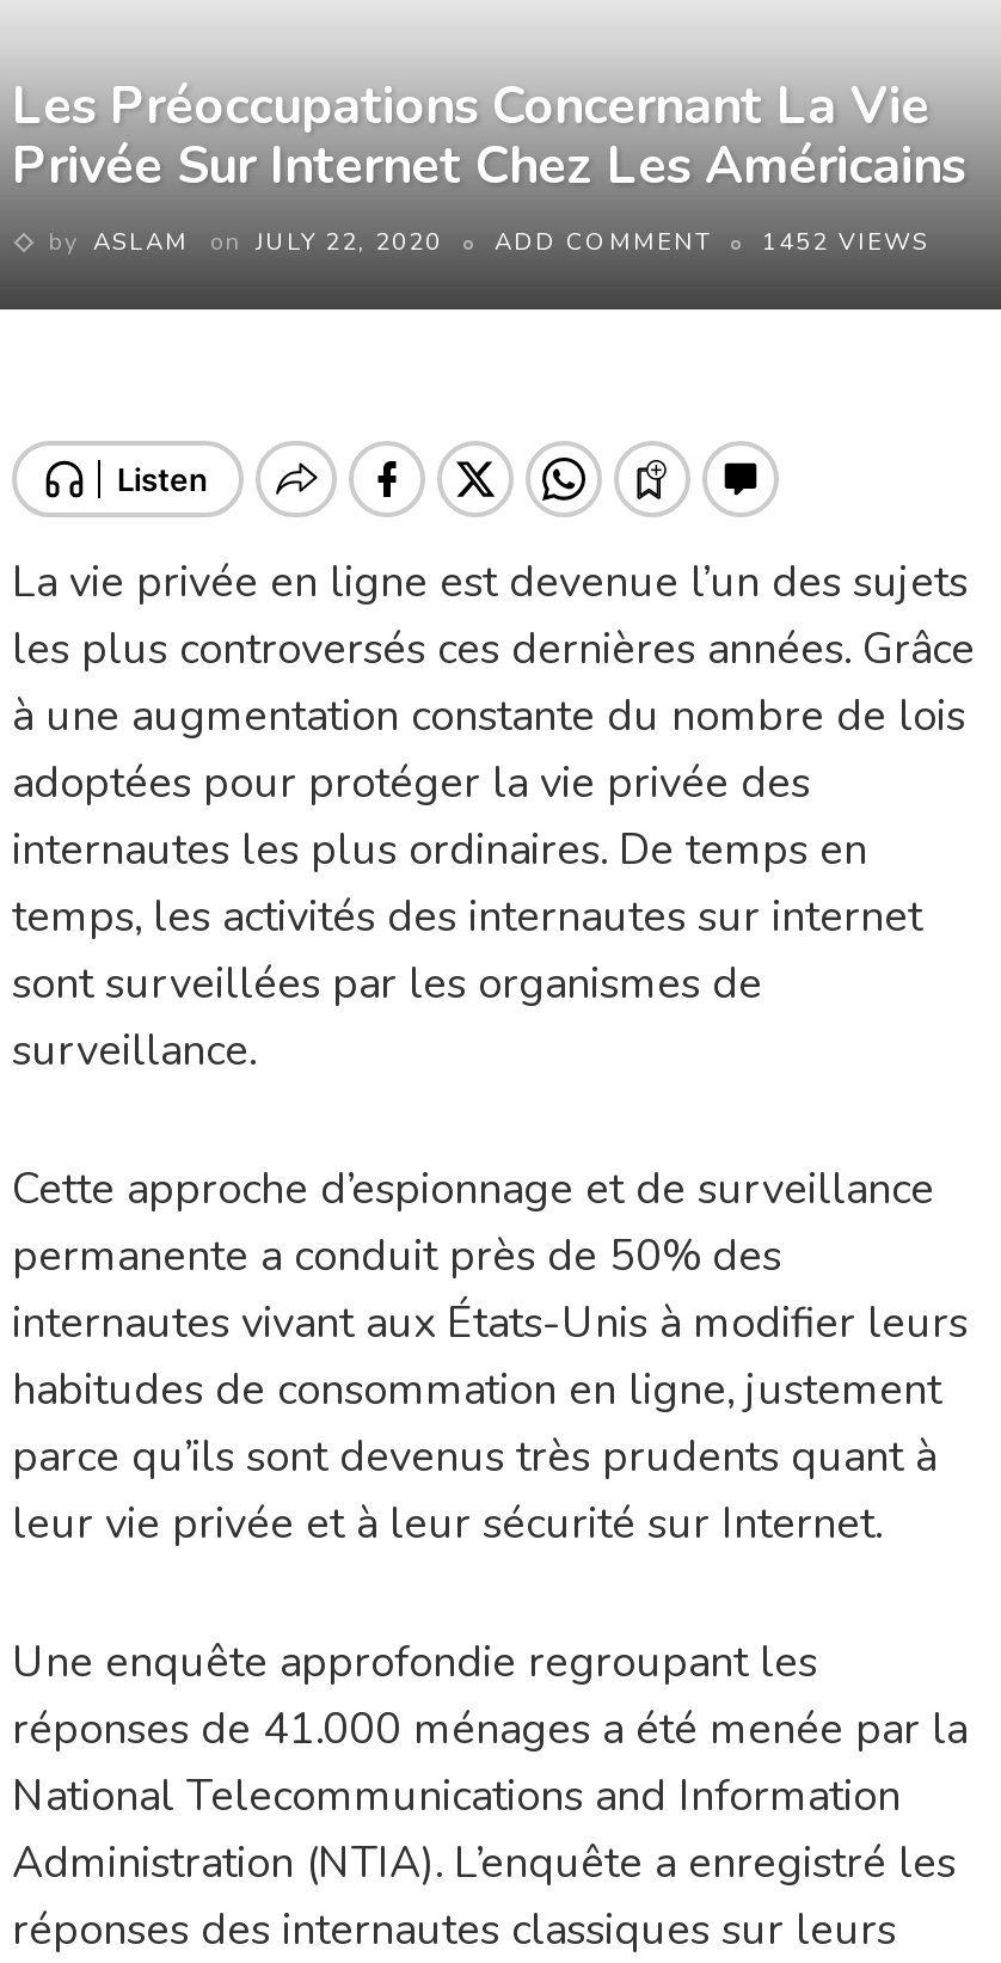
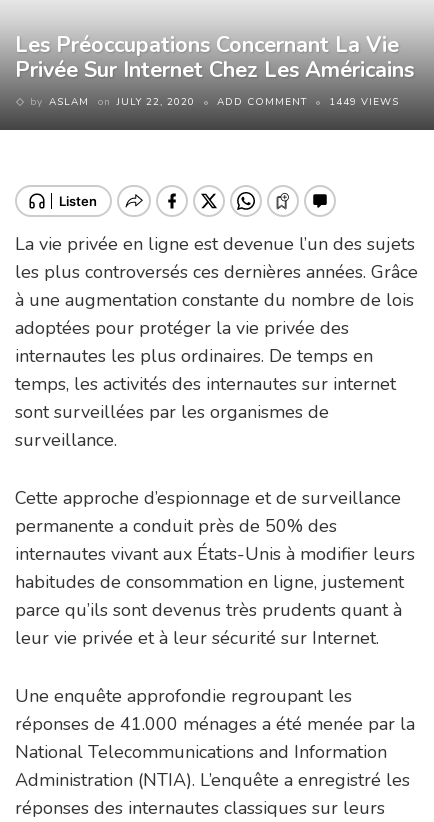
- by ASLAM on JULY 22, 2020 ADD COMMENT 1452 VIEWS
+ by ASLAM on JULY 22, 2020 ADD COMMENT 1449 VIEWS
